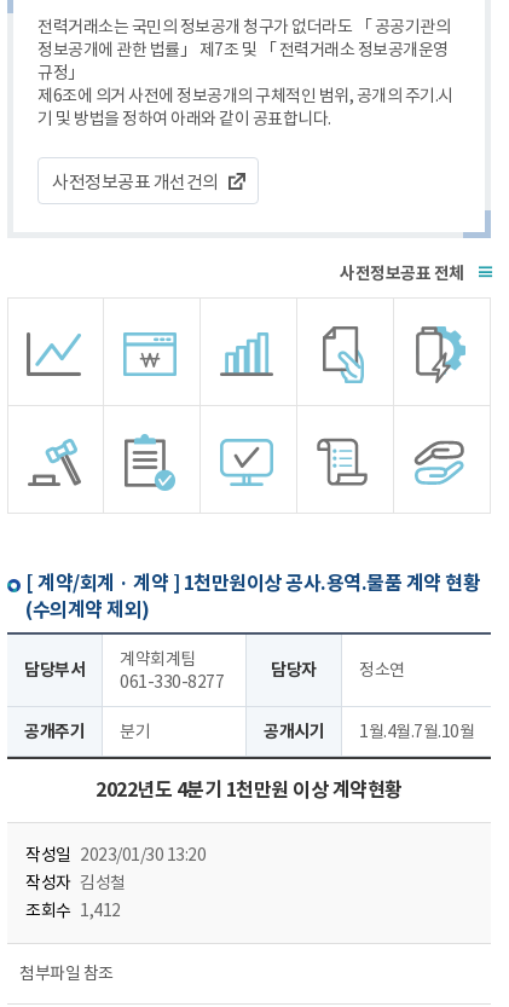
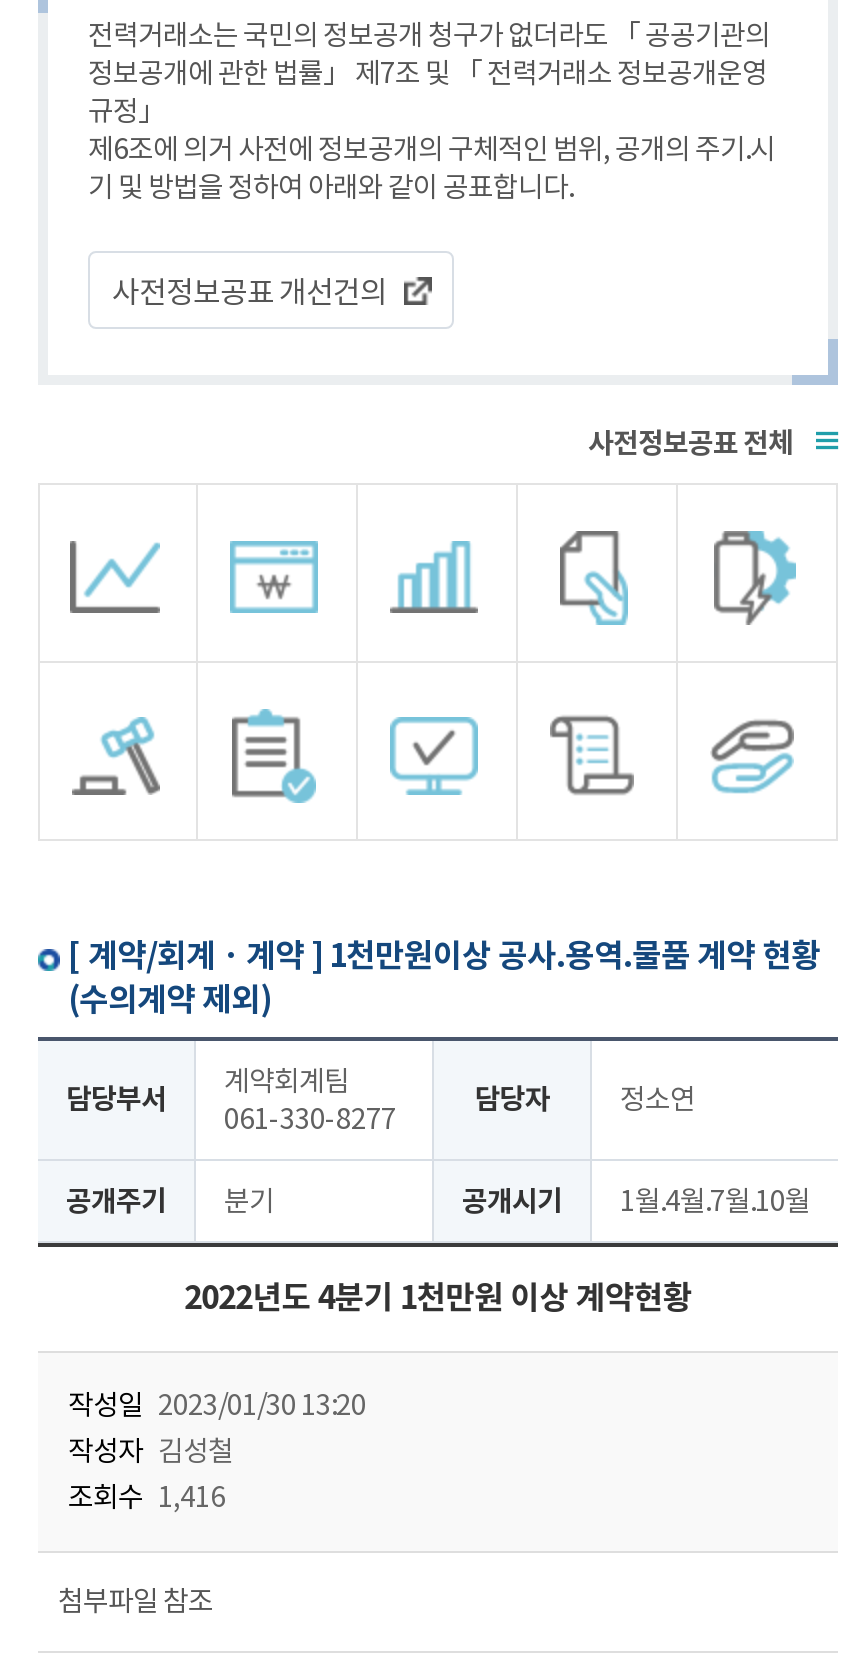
- 조회수 1,412
+ 조회수 1,416
